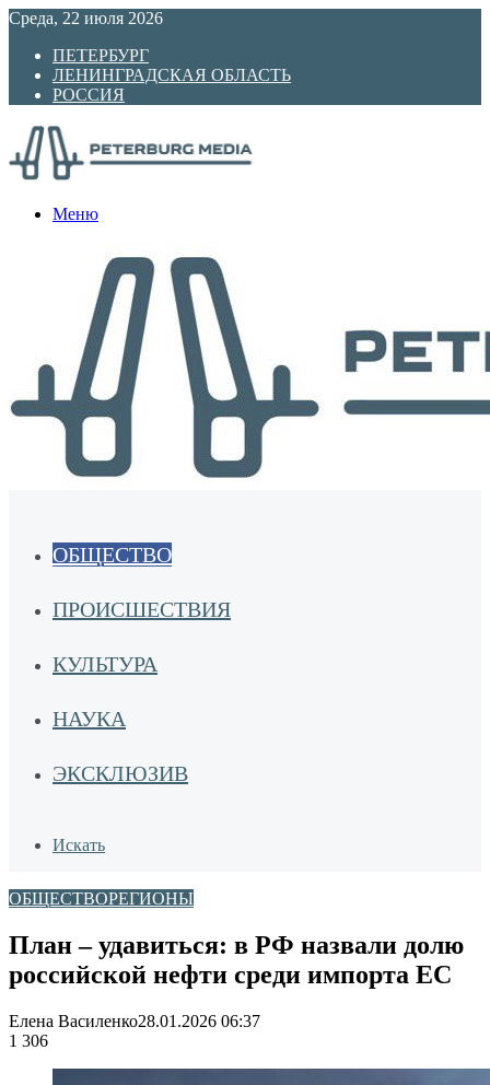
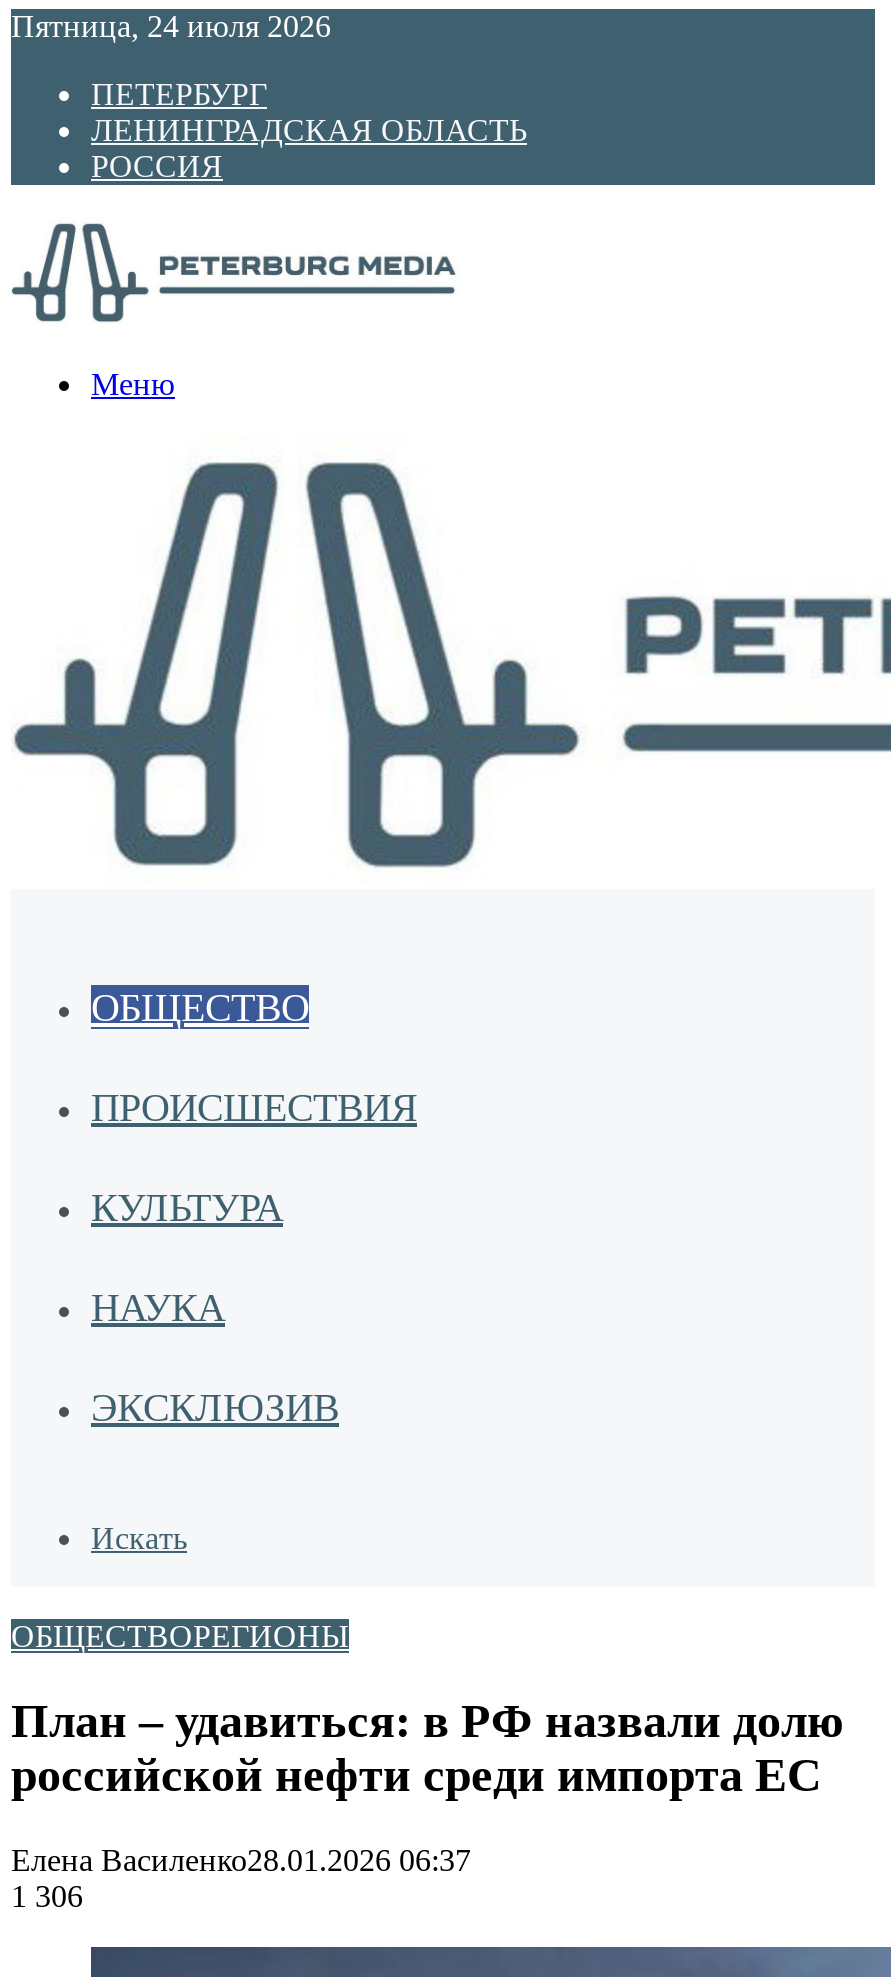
- Среда, 22 июля 2026
+ Пятница, 24 июля 2026
